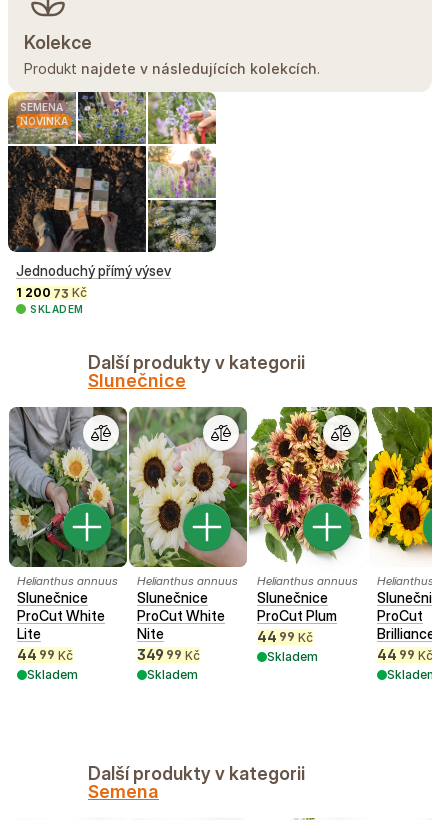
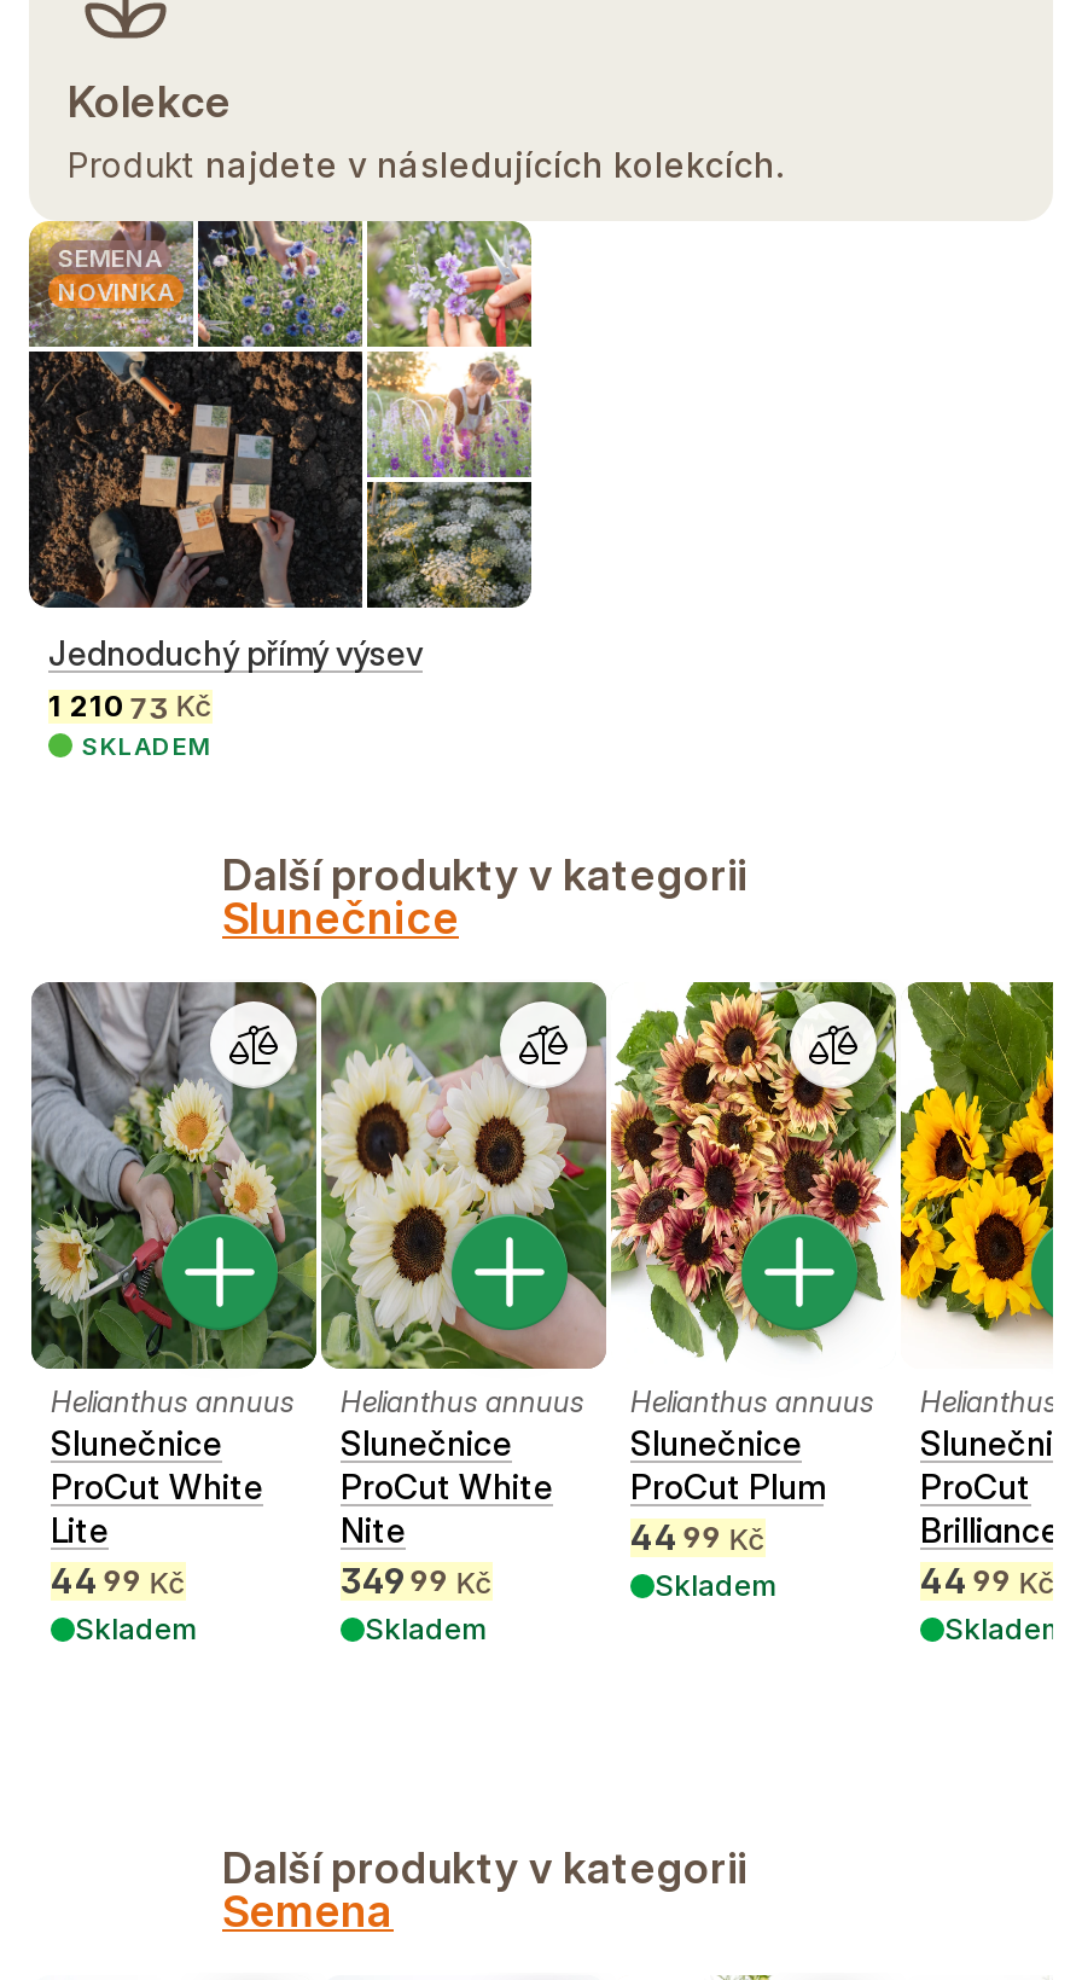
- 1 200 73 Kč
+ 1 210 73 Kč
